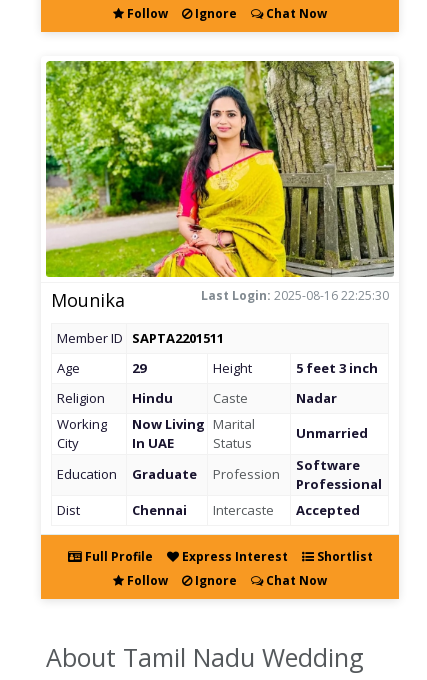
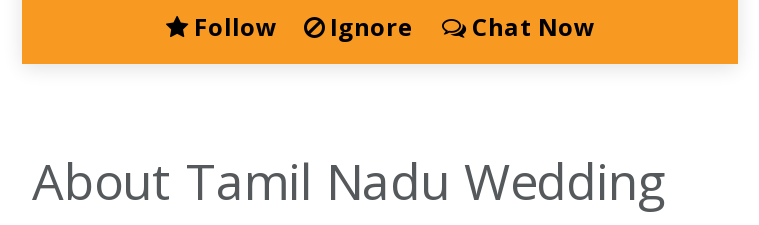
- [image]
- Mounika
- Last Login: 2025-08-16 22:25:30
- Member ID SAPTA2201511
- Age
- 29
- Height
- 5 feet 3 inch
- Religion
- Hindu
- Caste
- Nadar
- Working
- City

- Now Living
- In UAE

- Marital
- Status

- Unmarried
- Education
- Graduate
- Profession
- Software
- Professional
- Dist
- Chennai
- Intercaste
- Accepted
- Full Profile
- Express Interest
- Shortlist
- Follow
- Ignore
- Chat Now
